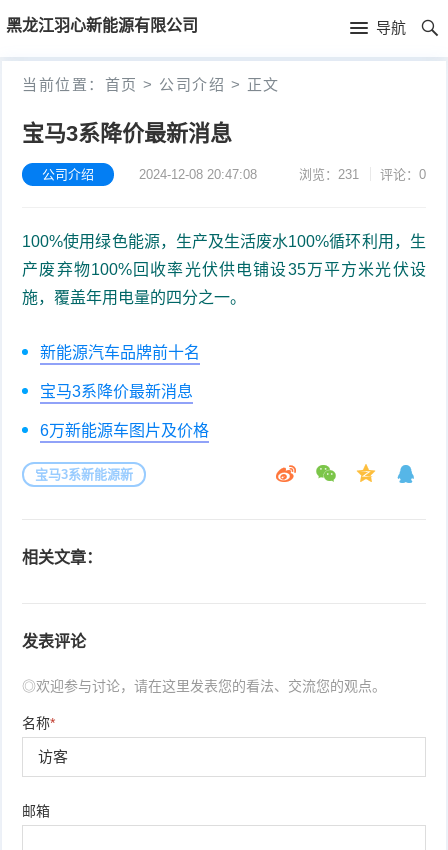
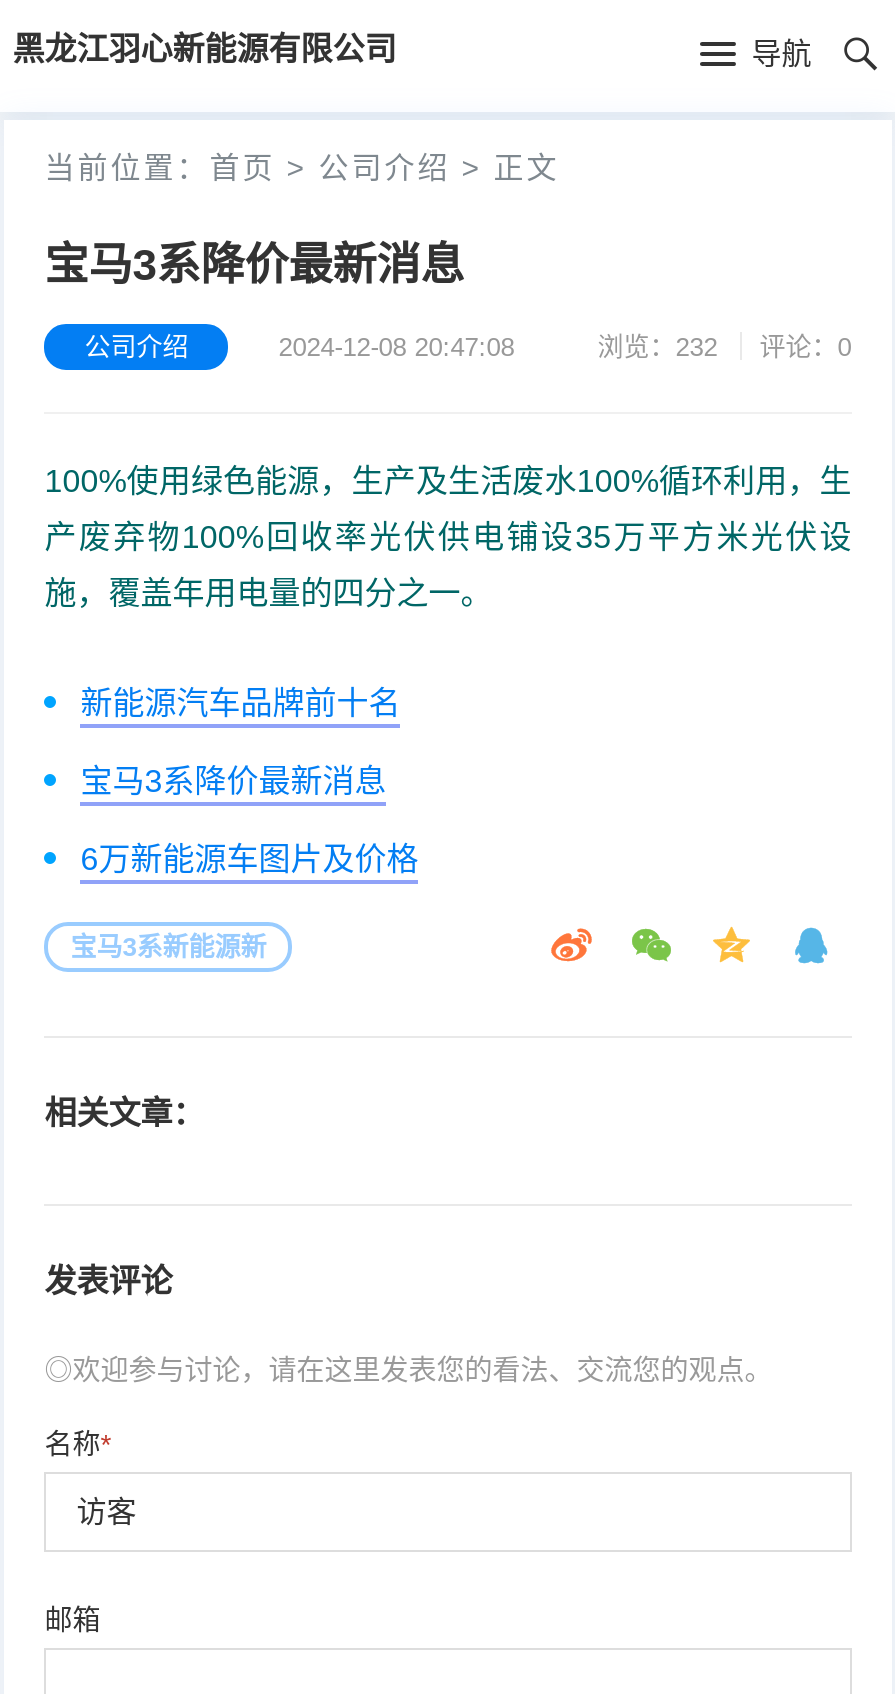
- 浏览：231 评论：0
+ 浏览：232 评论：0
